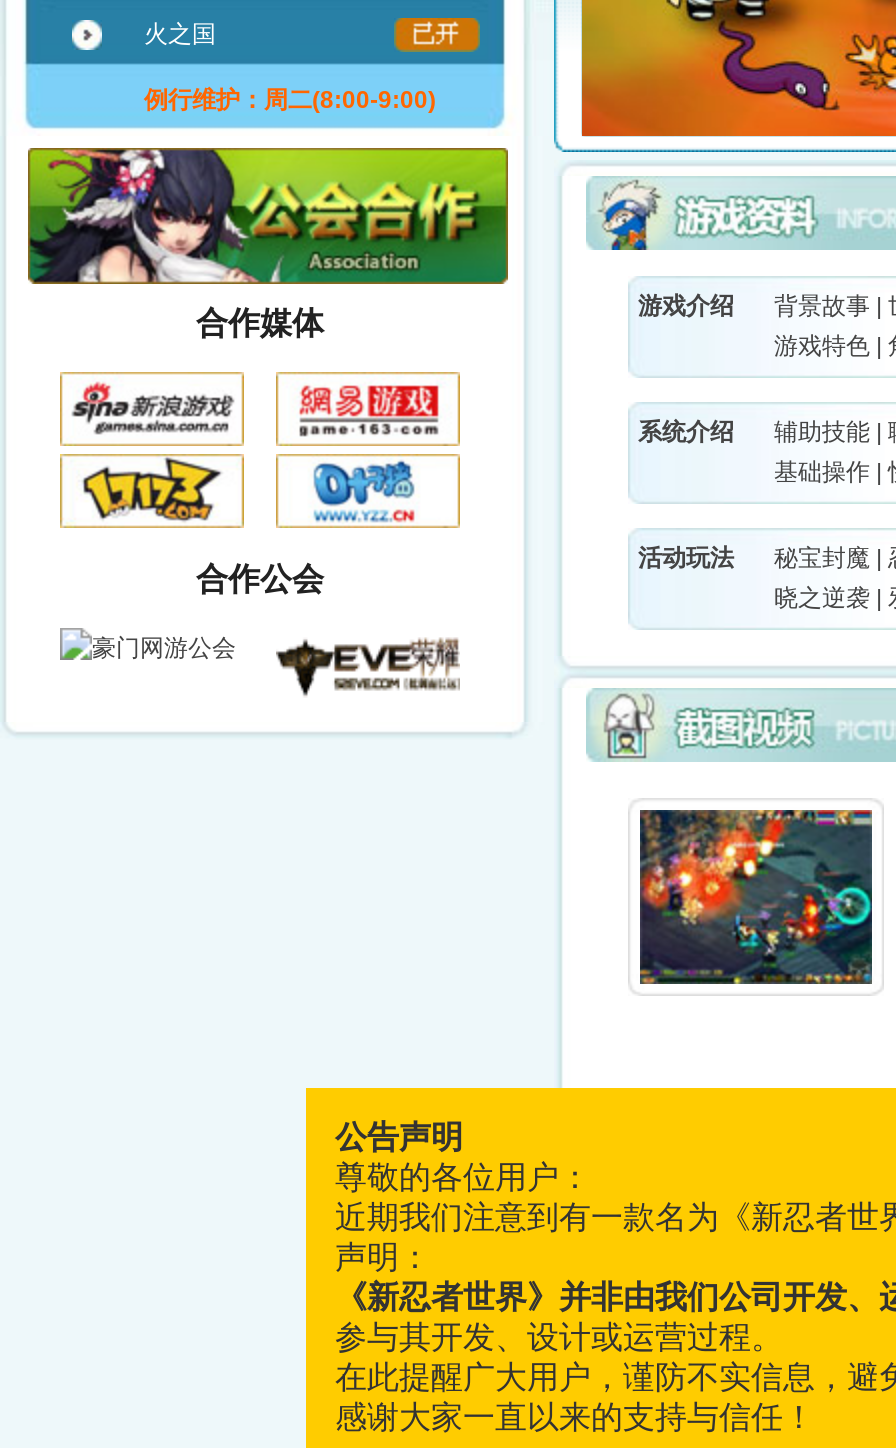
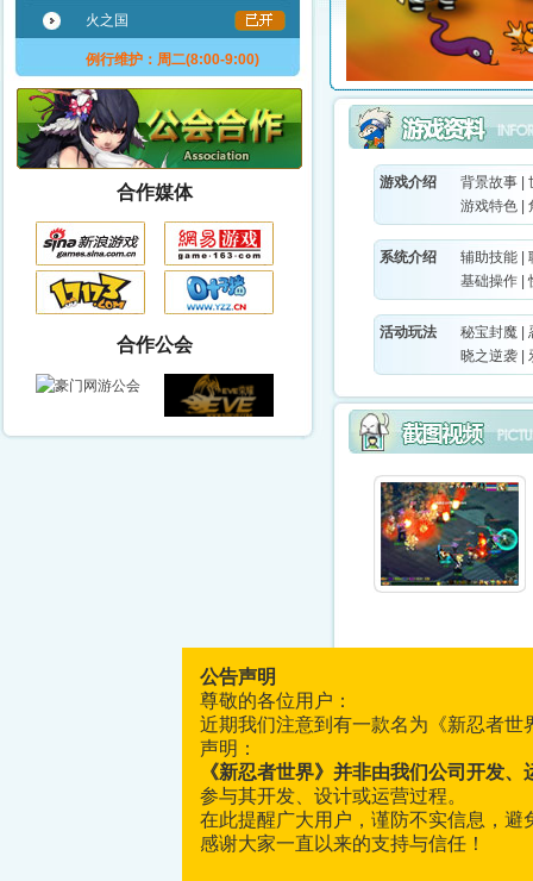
- [image]
+ [image]
